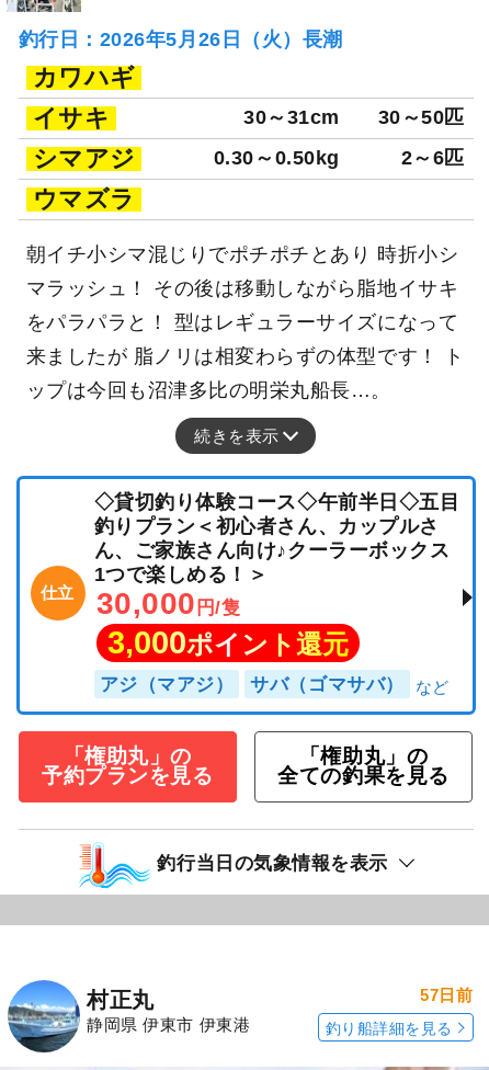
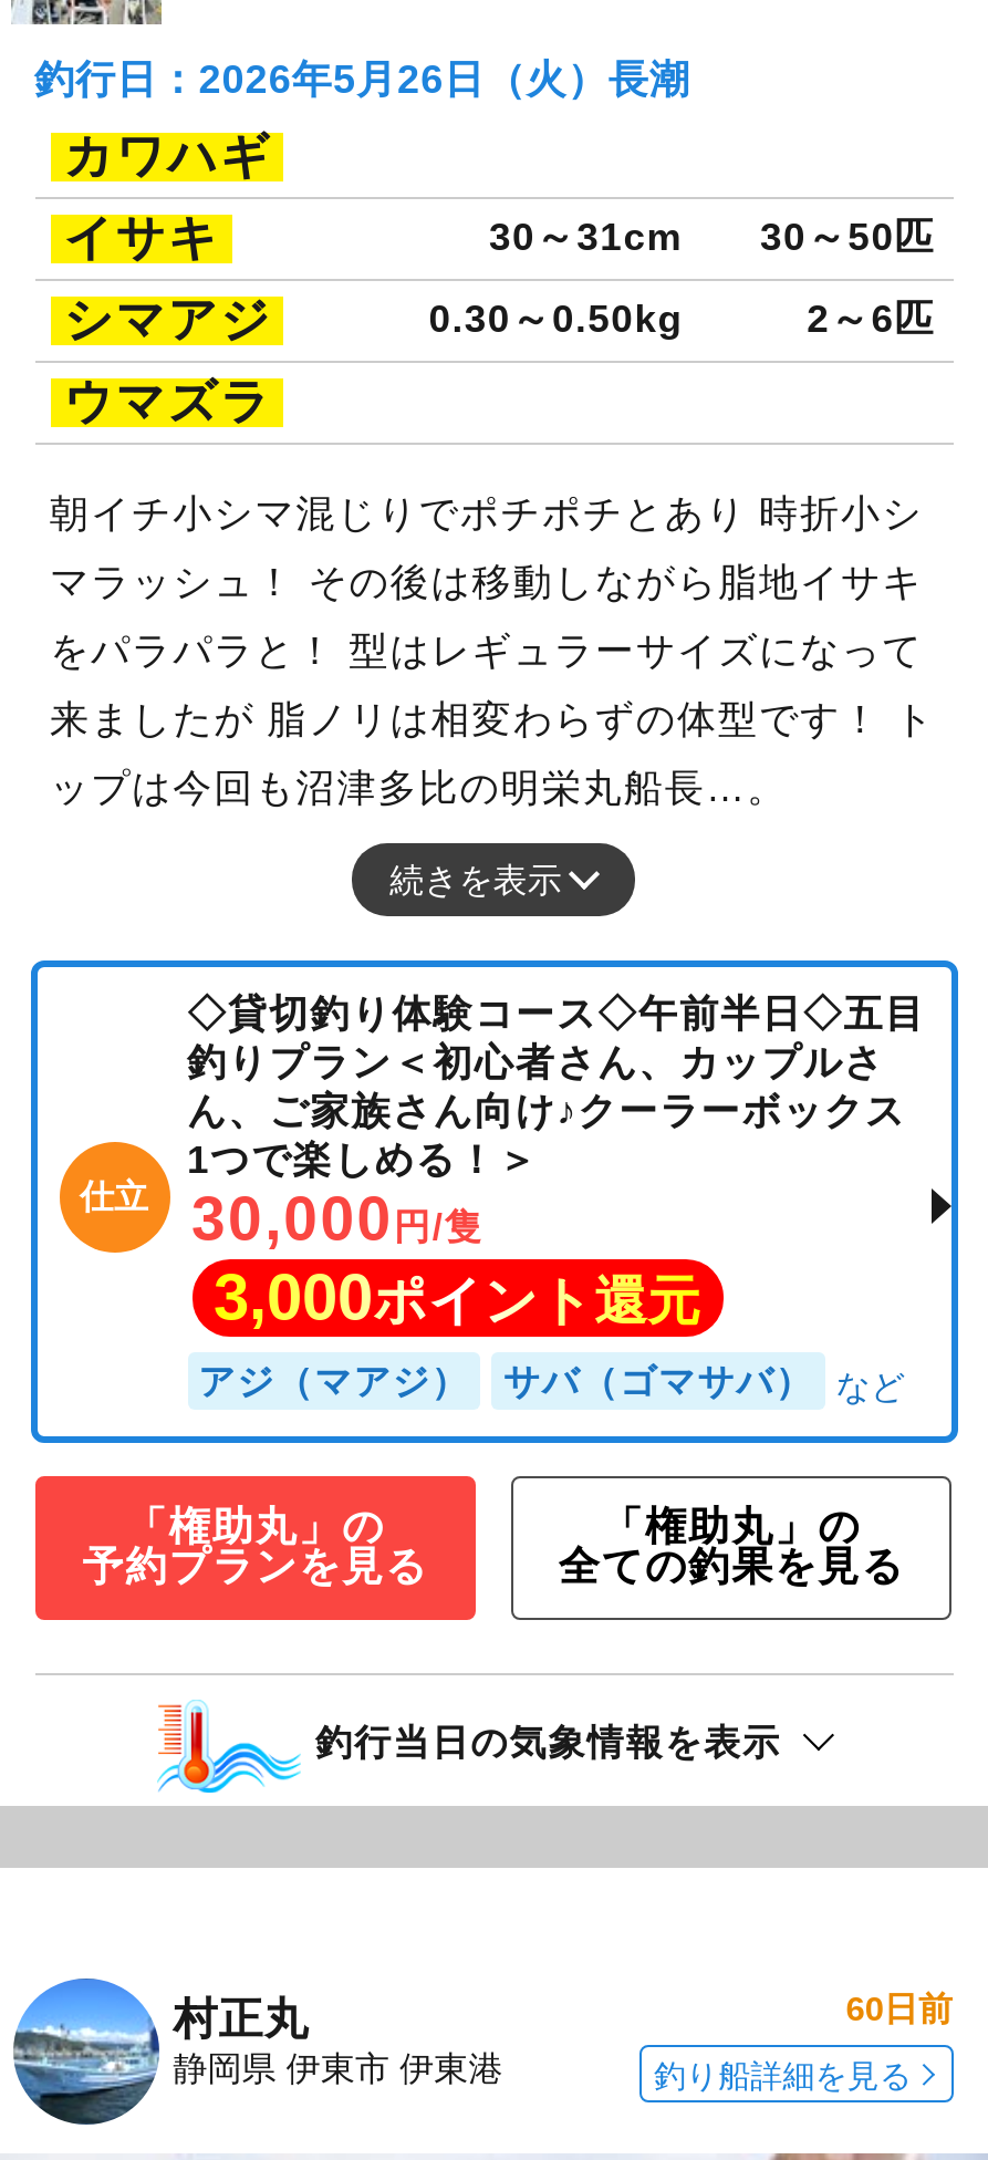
- 57日前
+ 60日前
